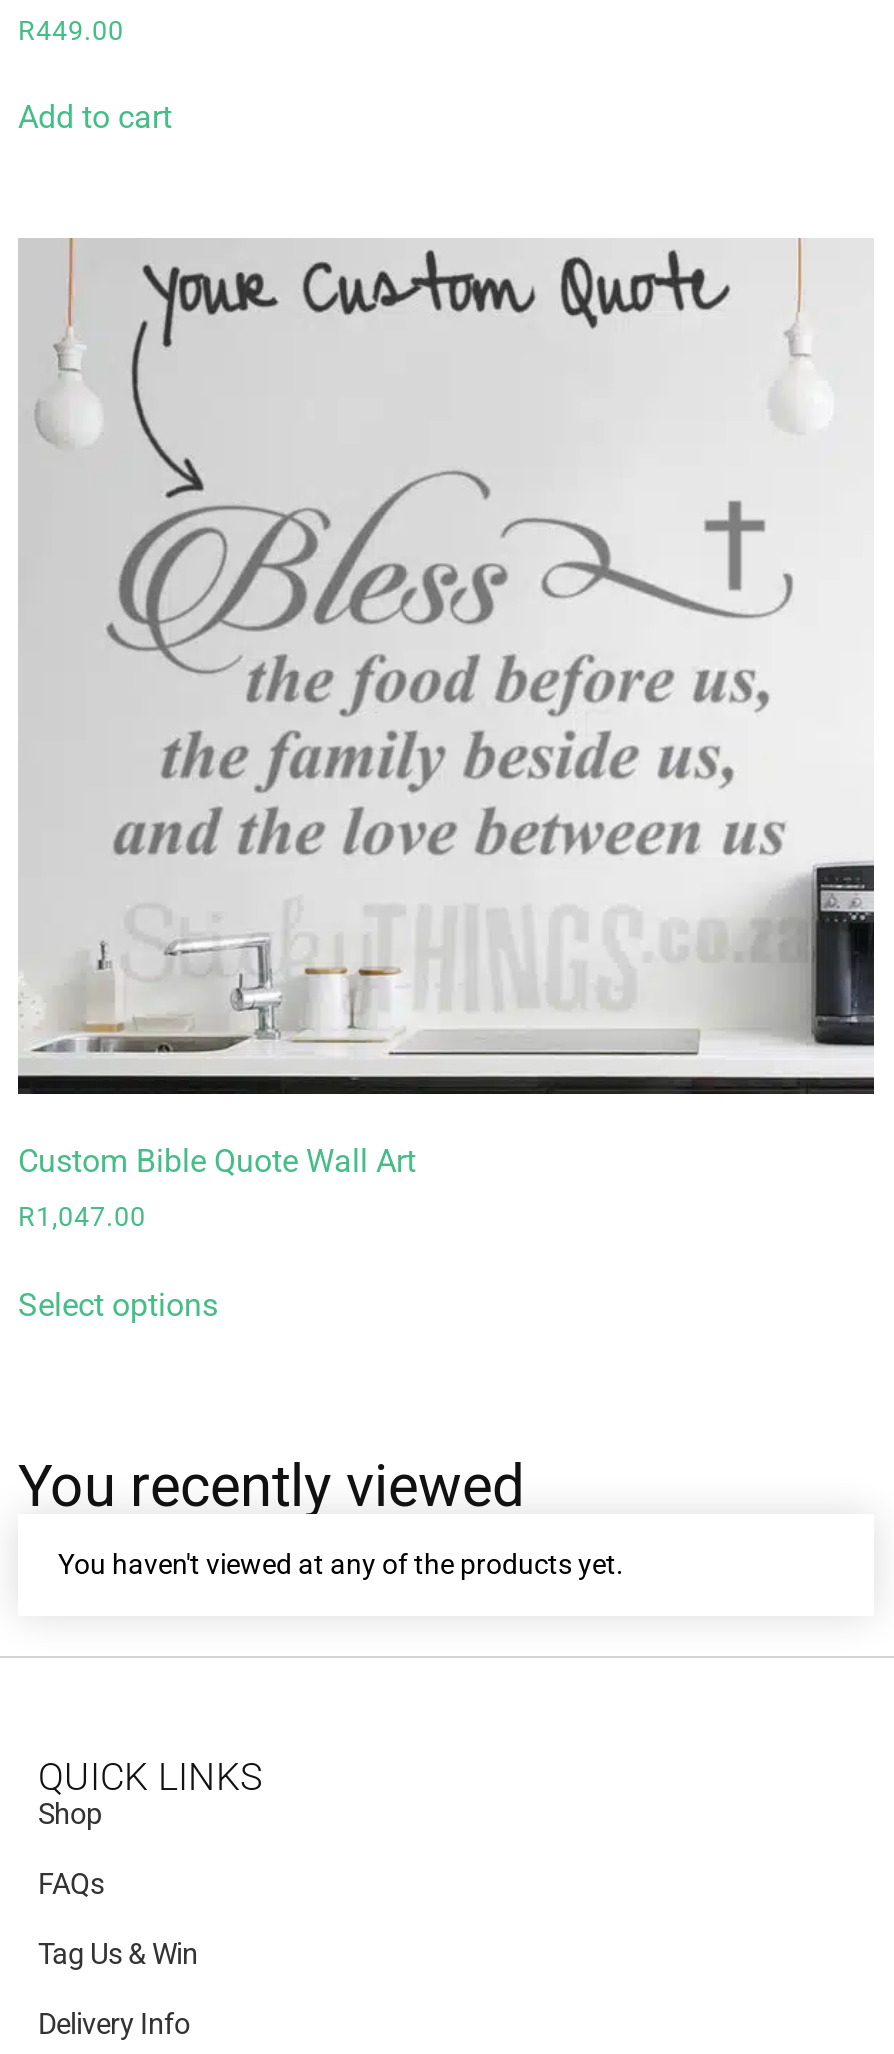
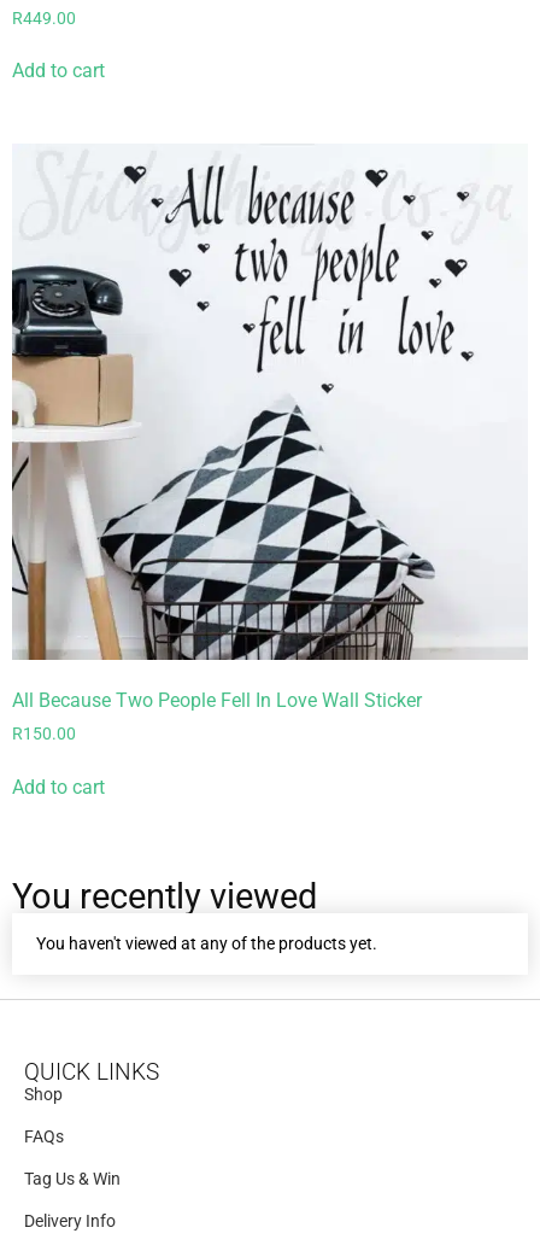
- [image]
- Custom Bible Quote Wall Art
+ [image]
+ All Because Two People Fell In Love Wall Sticker

- R1,047.00
+ R150.00

- Select options
+ Add to cart
